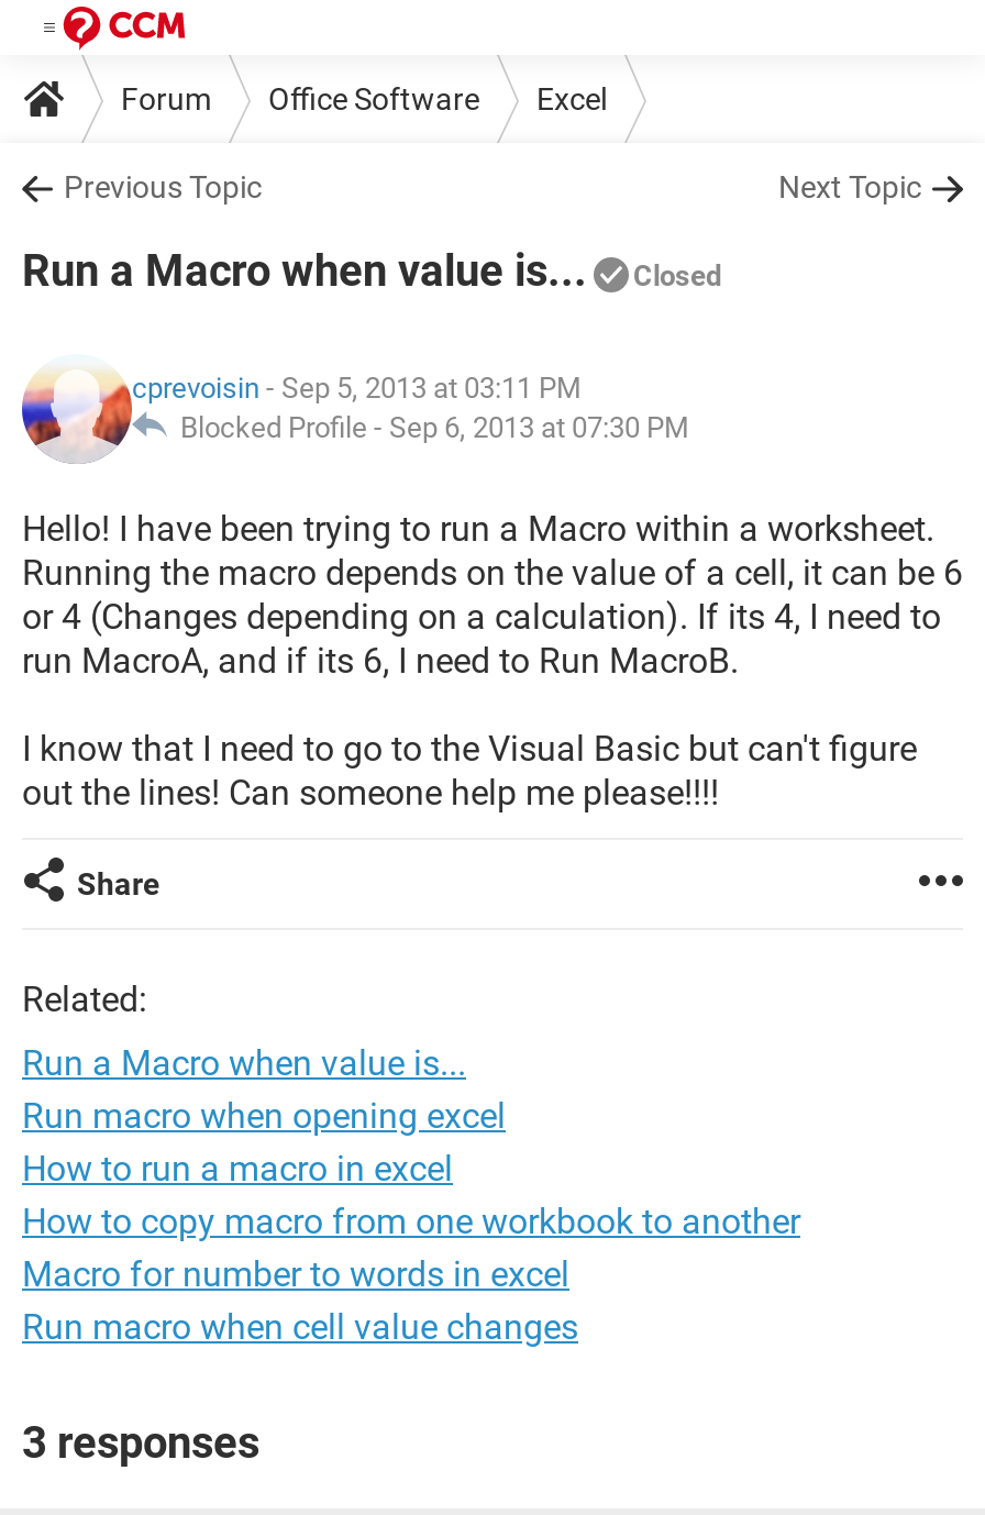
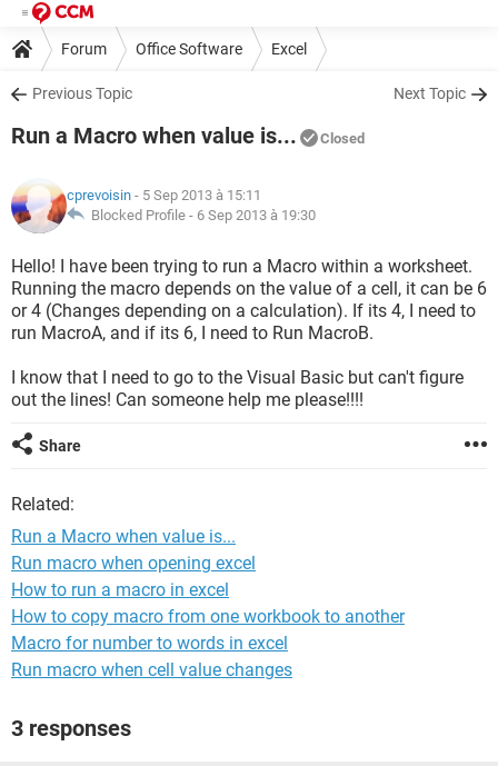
- cprevoisin - Sep 5, 2013 at 03:11 PM
- Blocked Profile - Sep 6, 2013 at 07:30 PM
+ cprevoisin - 5 Sep 2013 à 15:11
+ Blocked Profile - 6 Sep 2013 à 19:30
